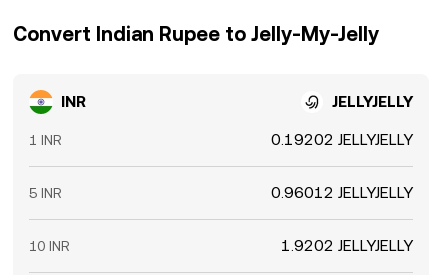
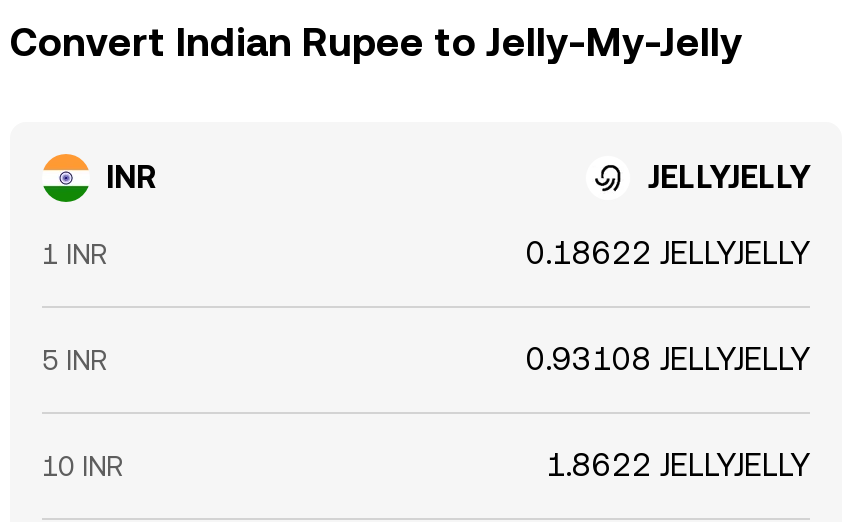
- 0.19202 JELLYJELLY
+ 0.18622 JELLYJELLY

- 0.96012 JELLYJELLY
+ 0.93108 JELLYJELLY

- 1.9202 JELLYJELLY
+ 1.8622 JELLYJELLY
